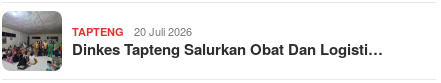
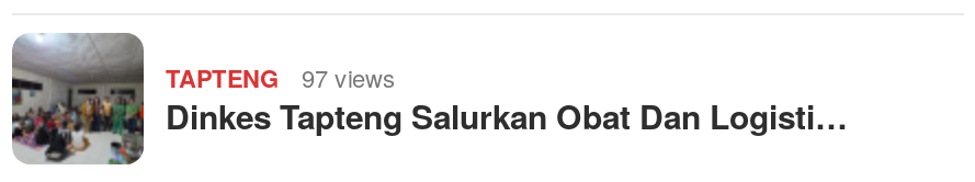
- TAPTENG 20 Juli 2026
+ TAPTENG 97 views
